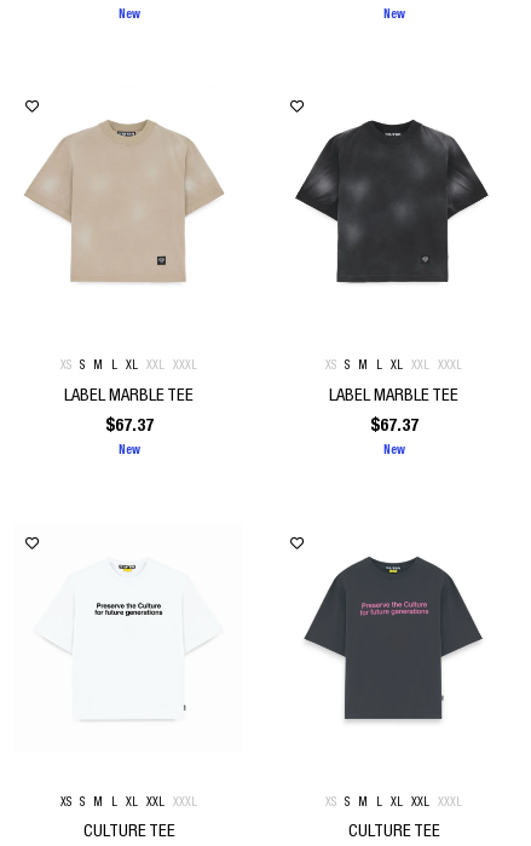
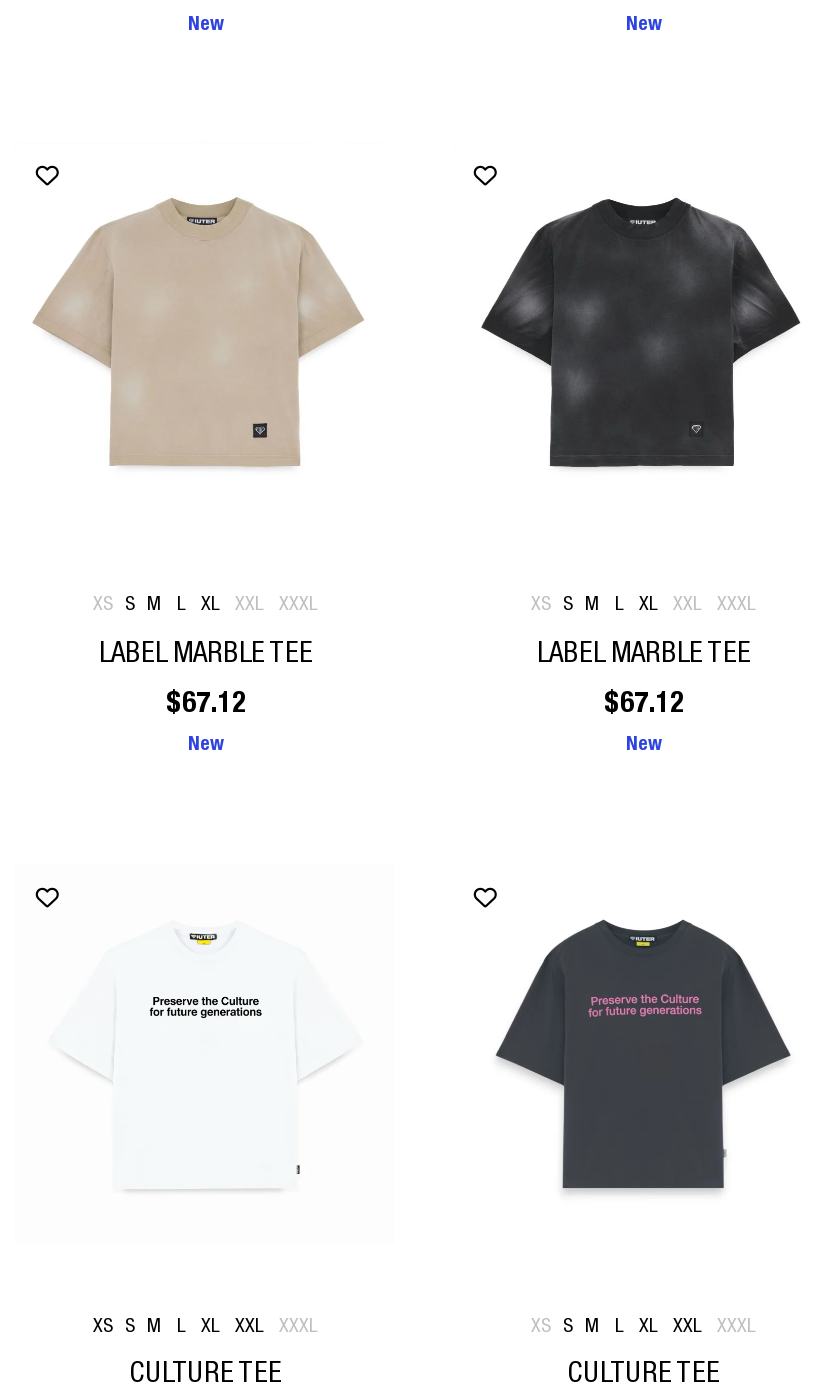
- $67.37
+ $67.12

- $67.37
+ $67.12
